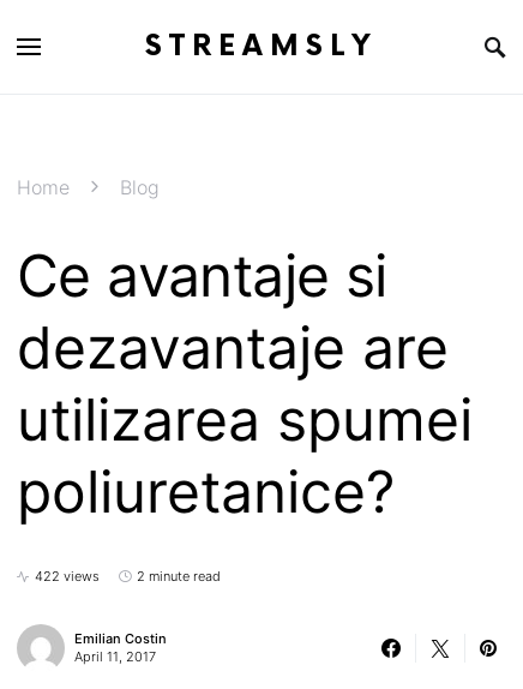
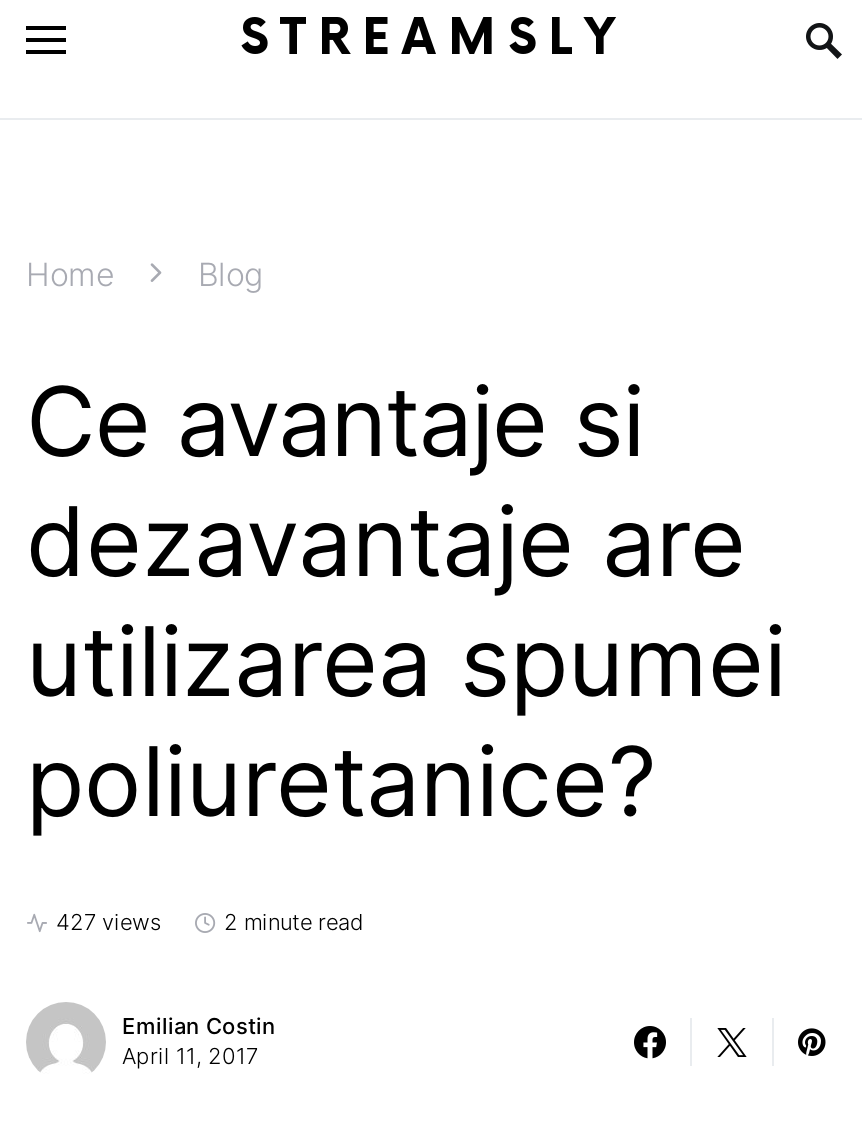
- 422 views
+ 427 views
